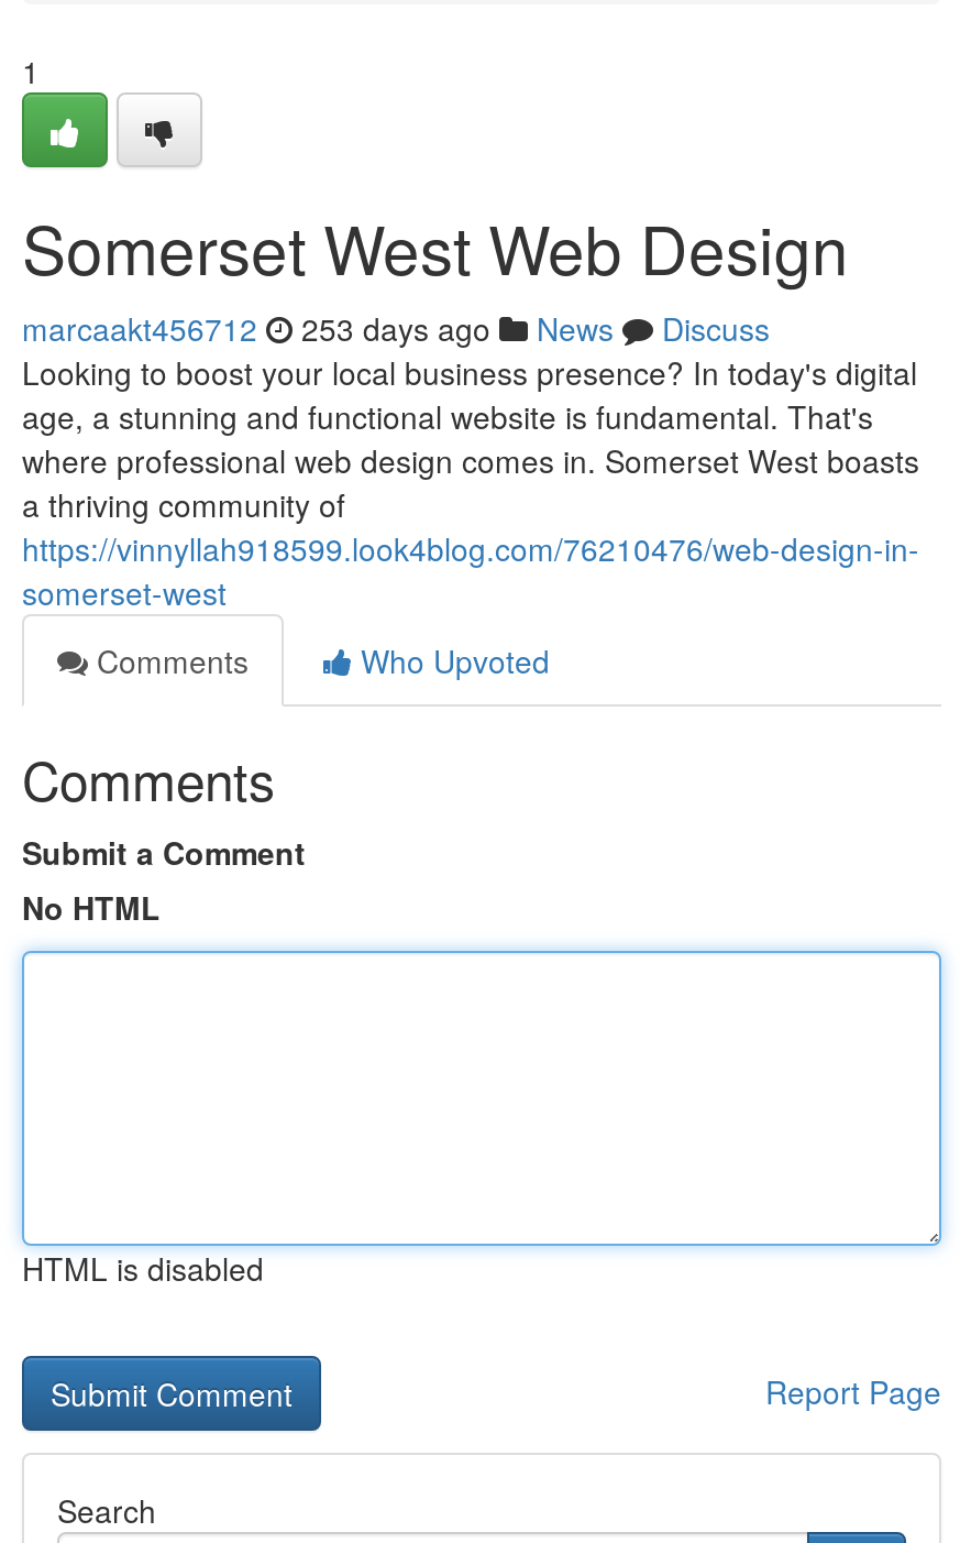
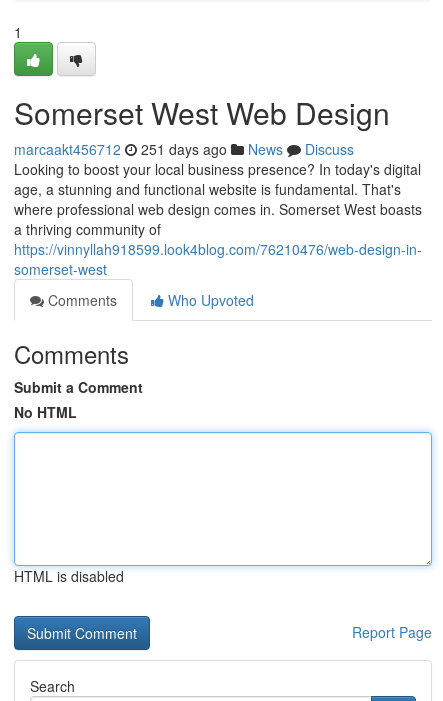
- marcaakt456712 253 days ago News Discuss
+ marcaakt456712 251 days ago News Discuss
